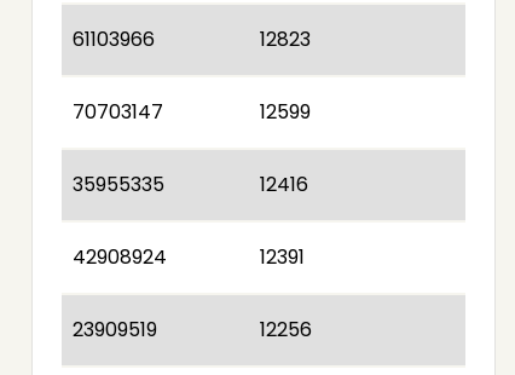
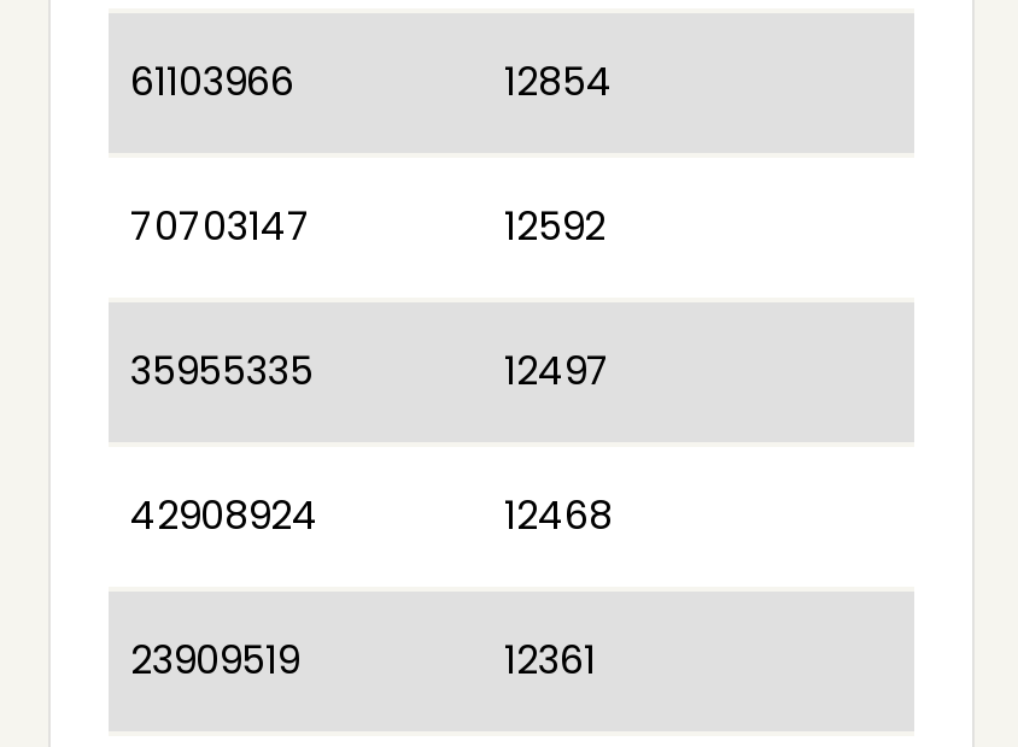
- 12823
+ 12854

- 12599
+ 12592

- 12416
+ 12497

- 12391
+ 12468

- 12256
+ 12361
